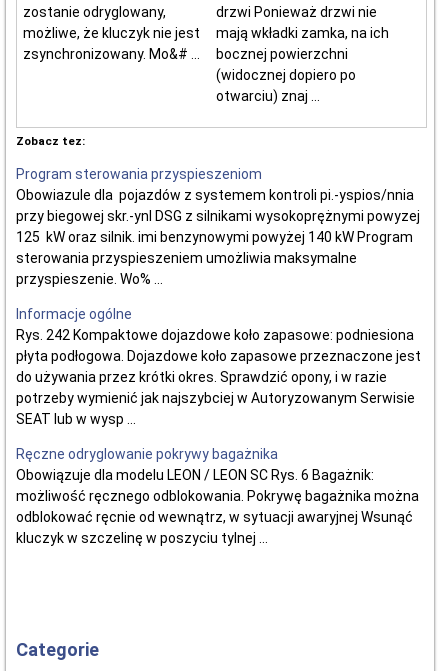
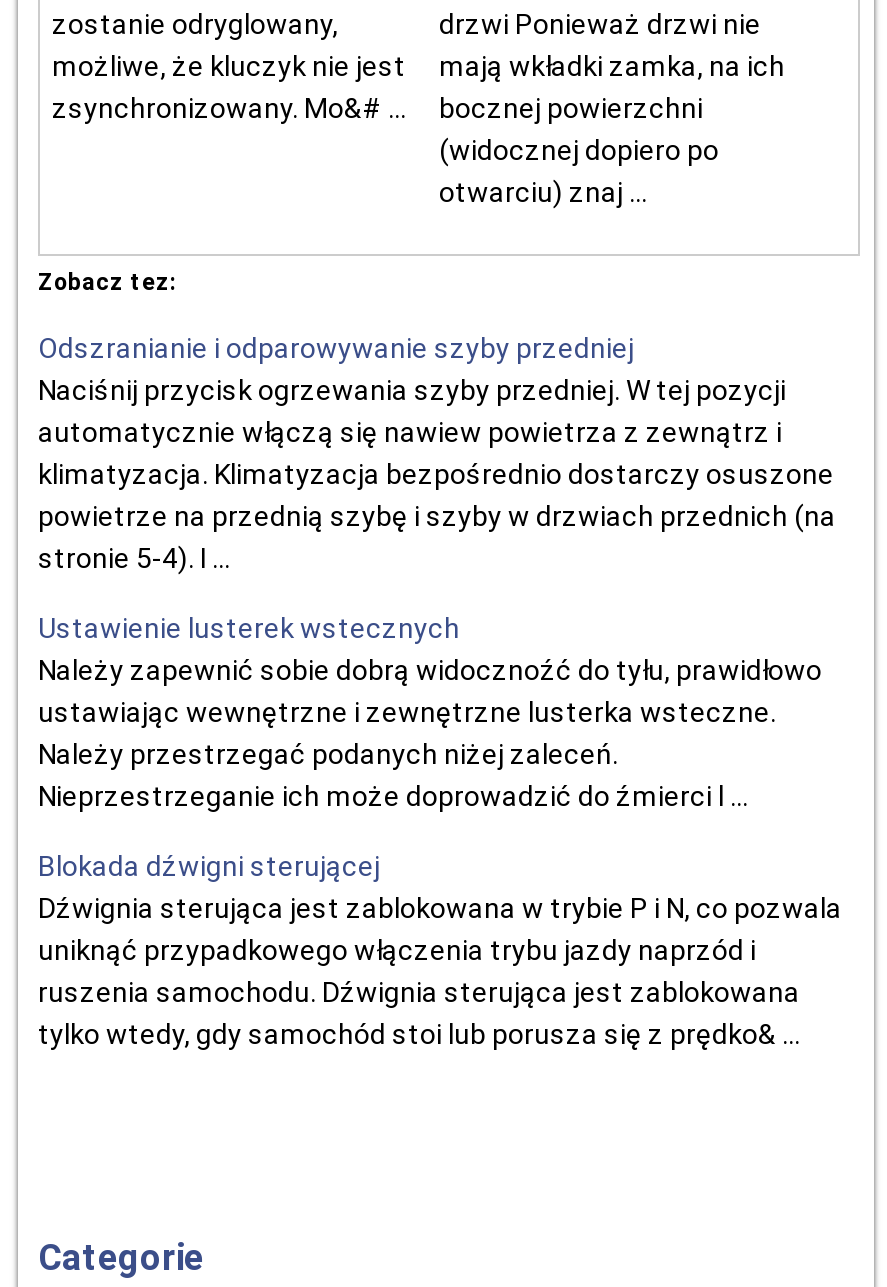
- Program sterowania przyspieszeniom
- Obowiazule dla pojazdów z systemem kontroli pi.-yspios/nnia
- przy biegowej skr.-ynl DSG z silnikami wysokoprężnymi powyzej
- 125 kW oraz silnik. imi benzynowymi powyżej 140 kW Program
- sterowania przyspieszeniem umożliwia maksymalne
- przyspieszenie. Wo% ...
+ Odszranianie i odparowywanie szyby przedniej
+ Naciśnij przycisk ogrzewania szyby przedniej. W tej pozycji
+ automatycznie włączą się nawiew powietrza z zewnątrz i
+ klimatyzacja. Klimatyzacja bezpośrednio dostarczy osuszone
+ powietrze na przednią szybę i szyby w drzwiach przednich (na
+ stronie 5-4). I ...

- Informacje ogólne
- Rys. 242 Kompaktowe dojazdowe koło zapasowe: podniesiona
- płyta podłogowa. Dojazdowe koło zapasowe przeznaczone jest
- do używania przez krótki okres. Sprawdzić opony, i w razie
- potrzeby wymienić jak najszybciej w Autoryzowanym Serwisie
- SEAT lub w wysp ...
+ Ustawienie lusterek wstecznych
+ Należy zapewnić sobie dobrą widocznoźć do tyłu, prawidłowo
+ ustawiając wewnętrzne i zewnętrzne lusterka wsteczne.
+ Należy przestrzegać podanych niżej zaleceń.
+ Nieprzestrzeganie ich może doprowadzić do źmierci l ...

- Ręczne odryglowanie pokrywy bagażnika
- Obowiązuje dla modelu LEON / LEON SC Rys. 6 Bagażnik:
- możliwość ręcznego odblokowania. Pokrywę bagażnika można
- odblokować ręcnie od wewnątrz, w sytuacji awaryjnej Wsunąć
- kluczyk w szczelinę w poszyciu tylnej ...
+ Blokada dźwigni sterującej
+ Dźwignia sterująca jest zablokowana w trybie P i N, co pozwala
+ uniknąć przypadkowego włączenia trybu jazdy naprzód i
+ ruszenia samochodu. Dźwignia sterująca jest zablokowana
+ tylko wtedy, gdy samochód stoi lub porusza się z prędko& ...
